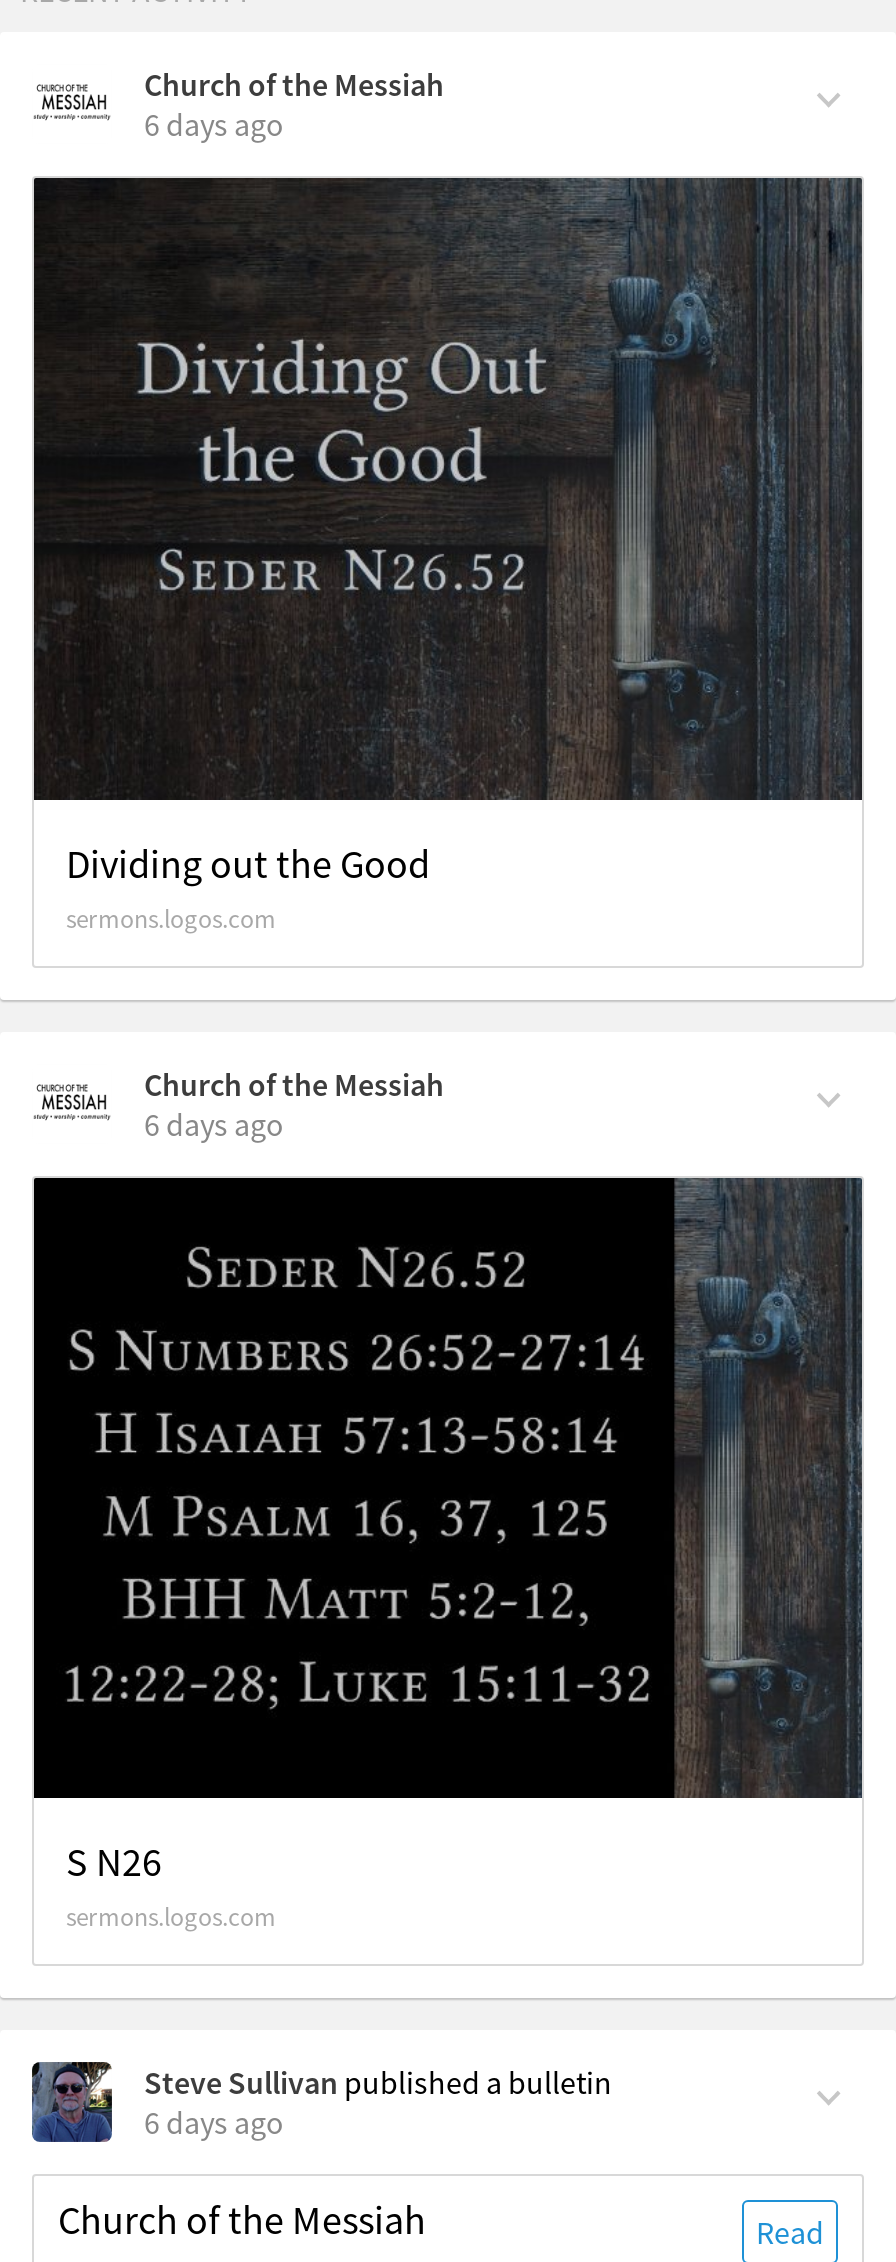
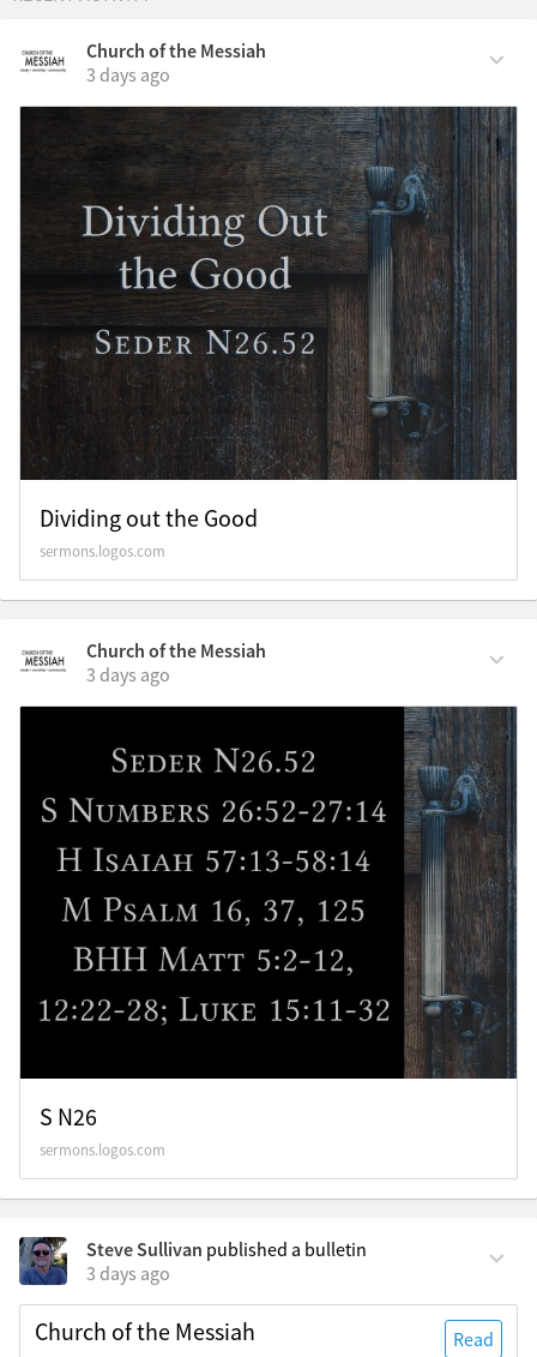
- 6 days ago
+ 3 days ago

- 6 days ago
+ 3 days ago

- 6 days ago
+ 3 days ago
